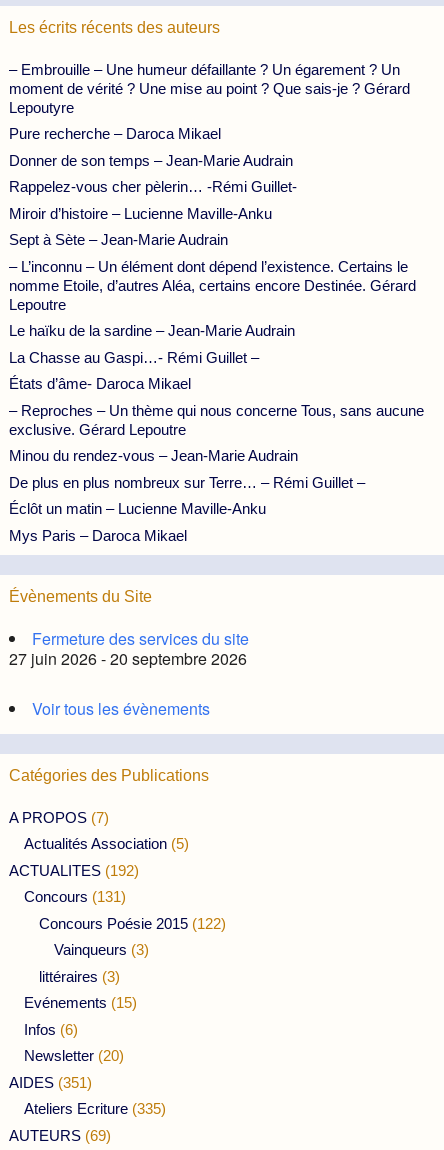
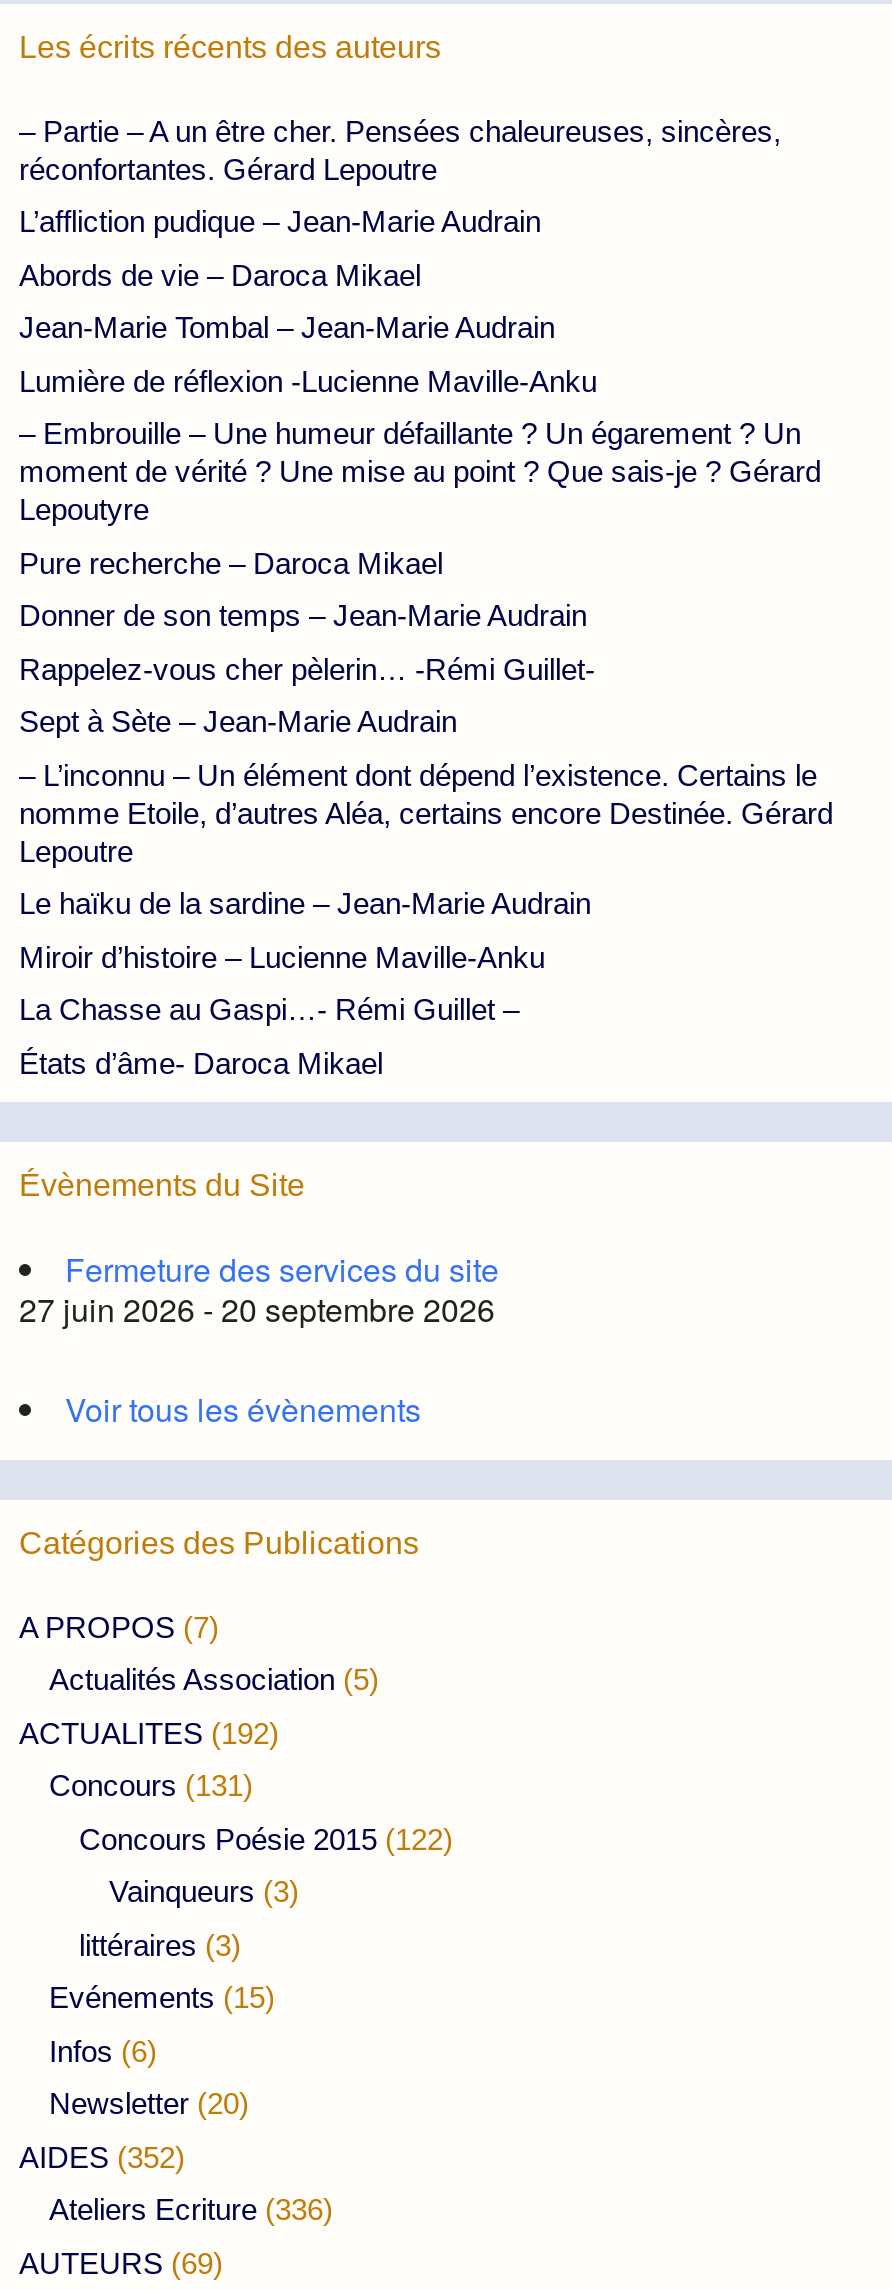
+ – Partie – A un être cher. Pensées chaleureuses, sincères,
+ réconfortantes. Gérard Lepoutre
+ L’affliction pudique – Jean-Marie Audrain
+ Abords de vie – Daroca Mikael
+ Jean-Marie Tombal – Jean-Marie Audrain
+ Lumière de réflexion -Lucienne Maville-Anku

moved down: – Embrouille – Une humeur défaillante ? Un égarement ? Un | moment de vérité ? Une mise au point ? Que sais-je ? Gérard | Lepoutyre | Pure recherche – Daroca Mikael | Donner de son temps – Jean-Marie Audrain | Rappelez-vous cher pèlerin… -Rémi Guillet-

moved down: Miroir d’histoire – Lucienne Maville-Anku

moved down: Sept à Sète – Jean-Marie Audrain | – L’inconnu – Un élément dont dépend l’existence. Certains le | nomme Etoile, d’autres Aléa, certains encore Destinée. Gérard | Lepoutre | Le haïku de la sardine – Jean-Marie Audrain

moved down: La Chasse au Gaspi…- Rémi Guillet – | États d’âme- Daroca Mikael

- – Reproches – Un thème qui nous concerne Tous, sans aucune
- exclusive. Gérard Lepoutre
- Minou du rendez-vous – Jean-Marie Audrain
- De plus en plus nombreux sur Terre… – Rémi Guillet –
- Éclôt un matin – Lucienne Maville-Anku
- Mys Paris – Daroca Mikael

- AIDES (351)
+ AIDES (352)

- Ateliers Ecriture (335)
+ Ateliers Ecriture (336)
